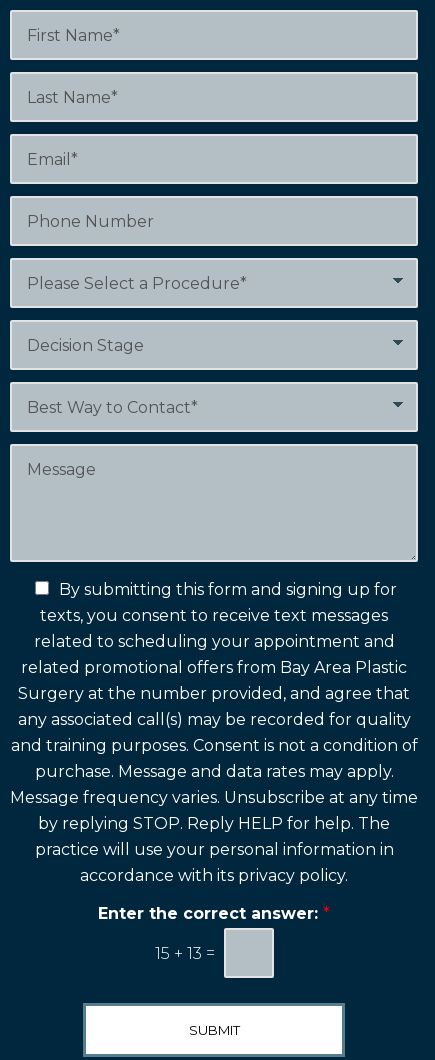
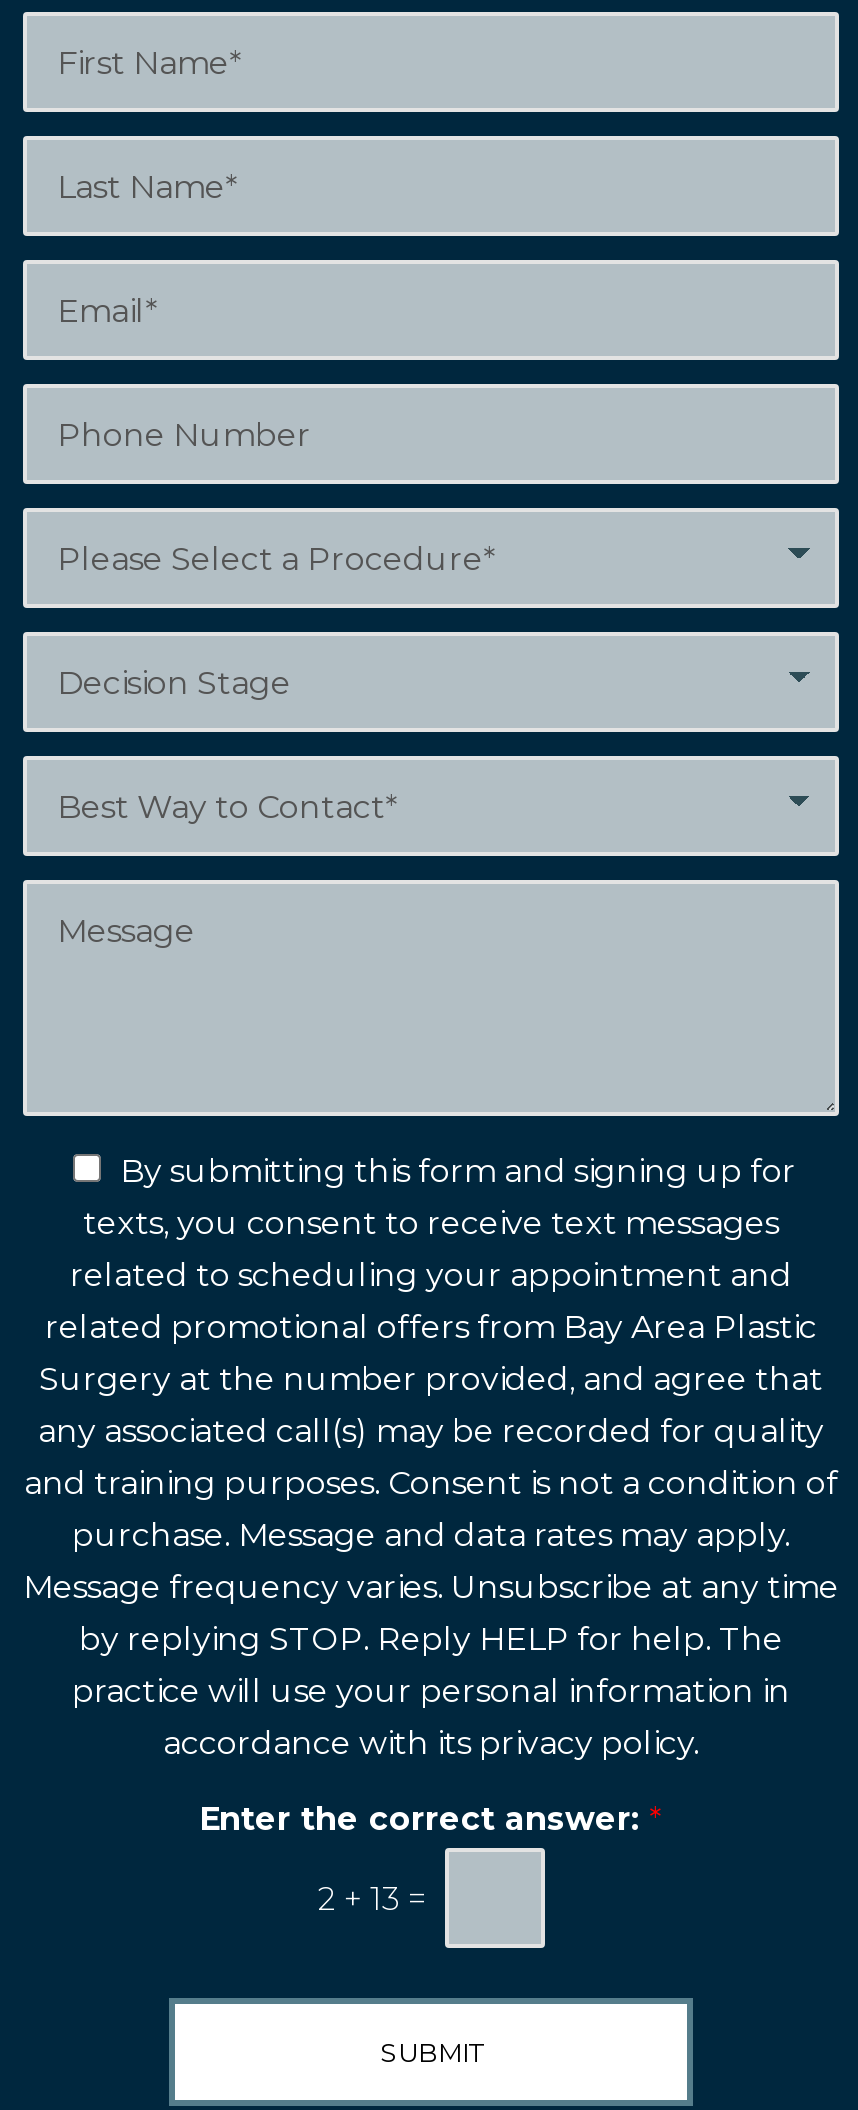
- 15 + 13 =
+ 2 + 13 =
